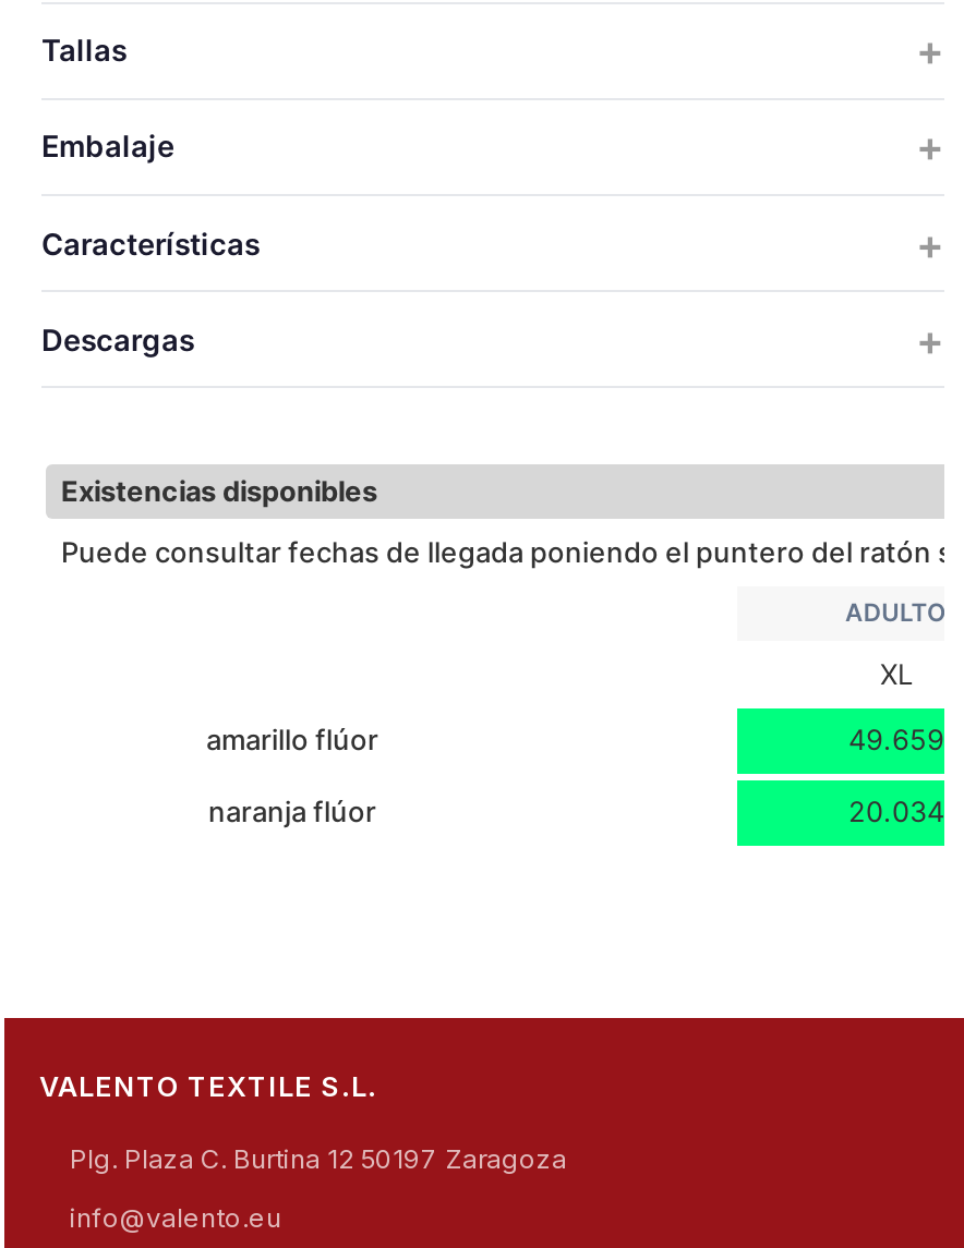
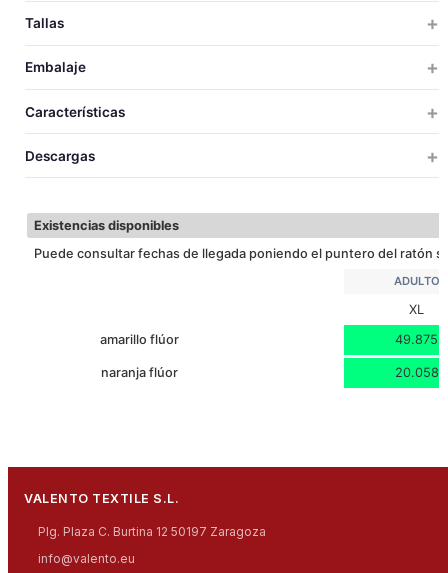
- 49.659
+ 49.875

- 20.034
+ 20.058
